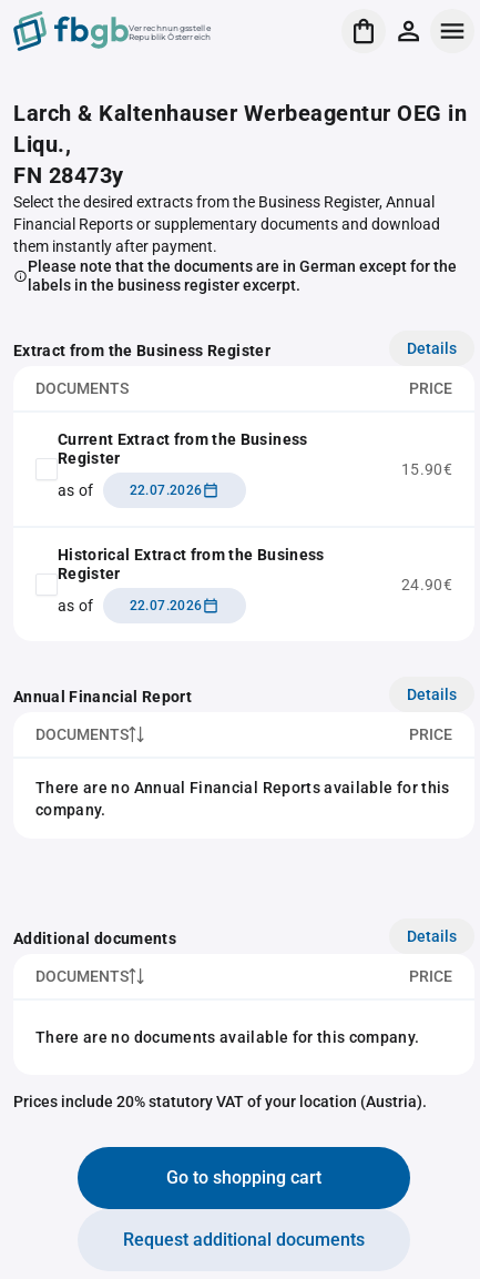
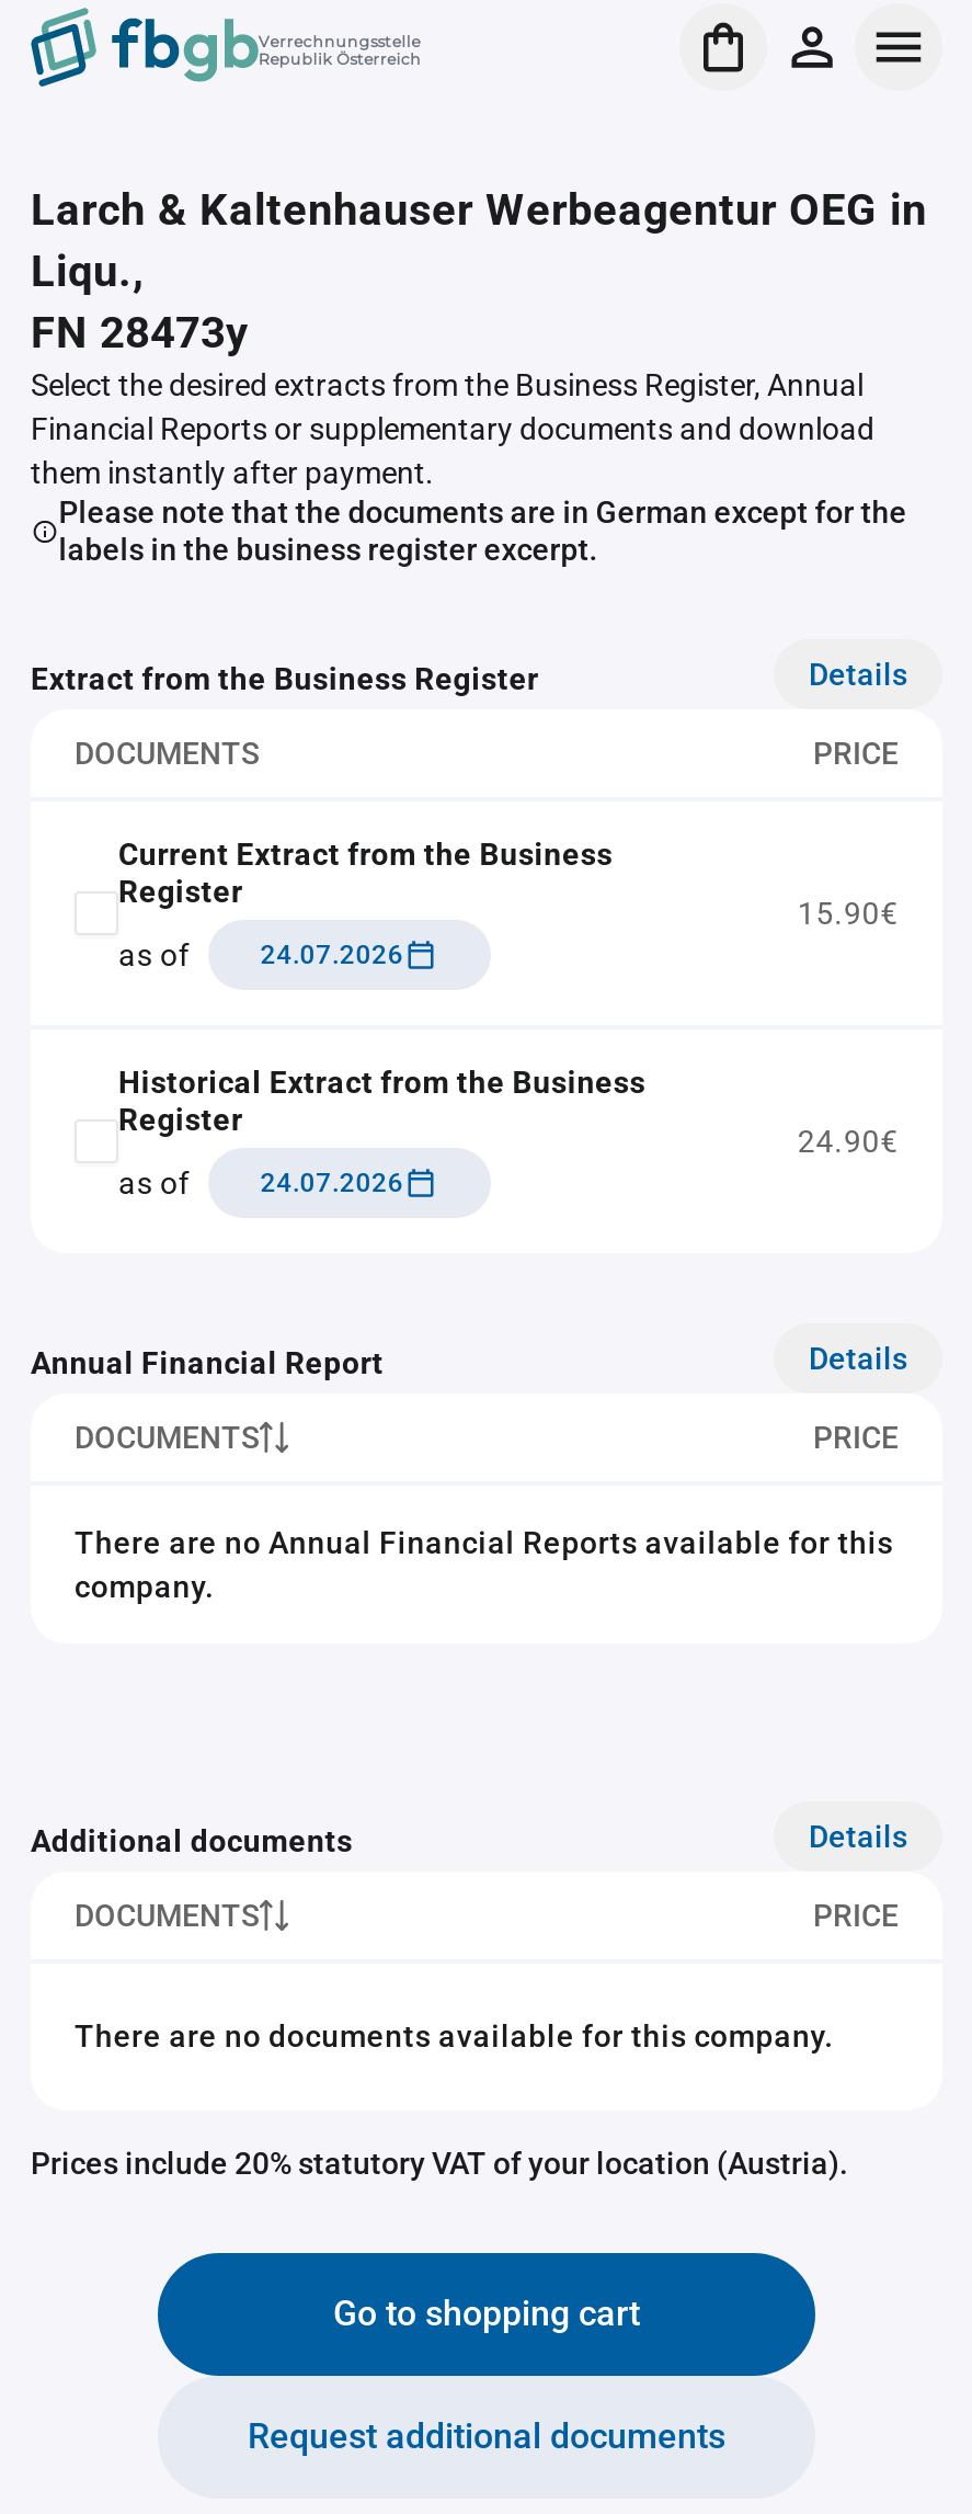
- 22.07.2026
+ 24.07.2026

- 22.07.2026
+ 24.07.2026
